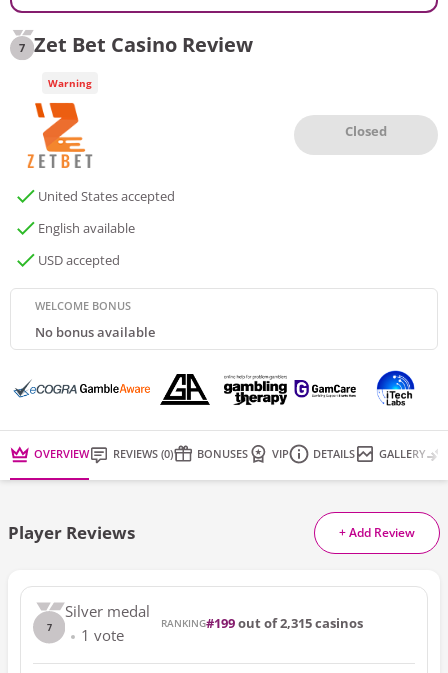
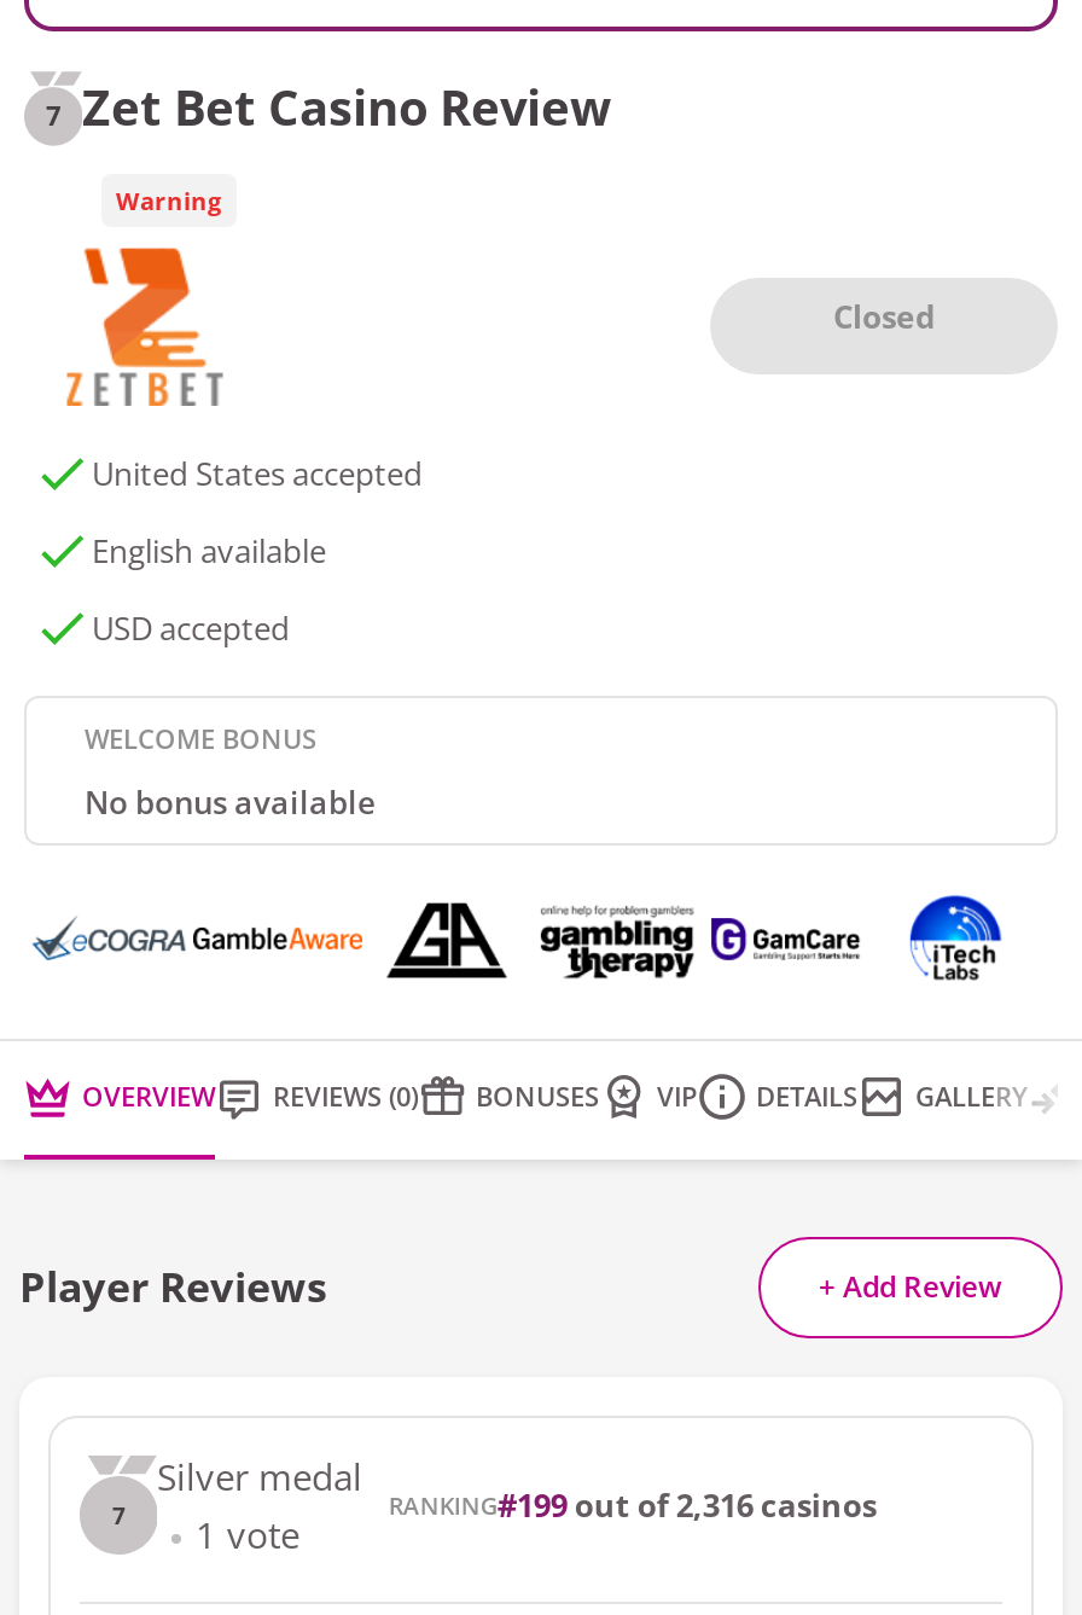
- RANKING 199 out of 2,315 casinos
+ RANKING 199 out of 2,316 casinos
